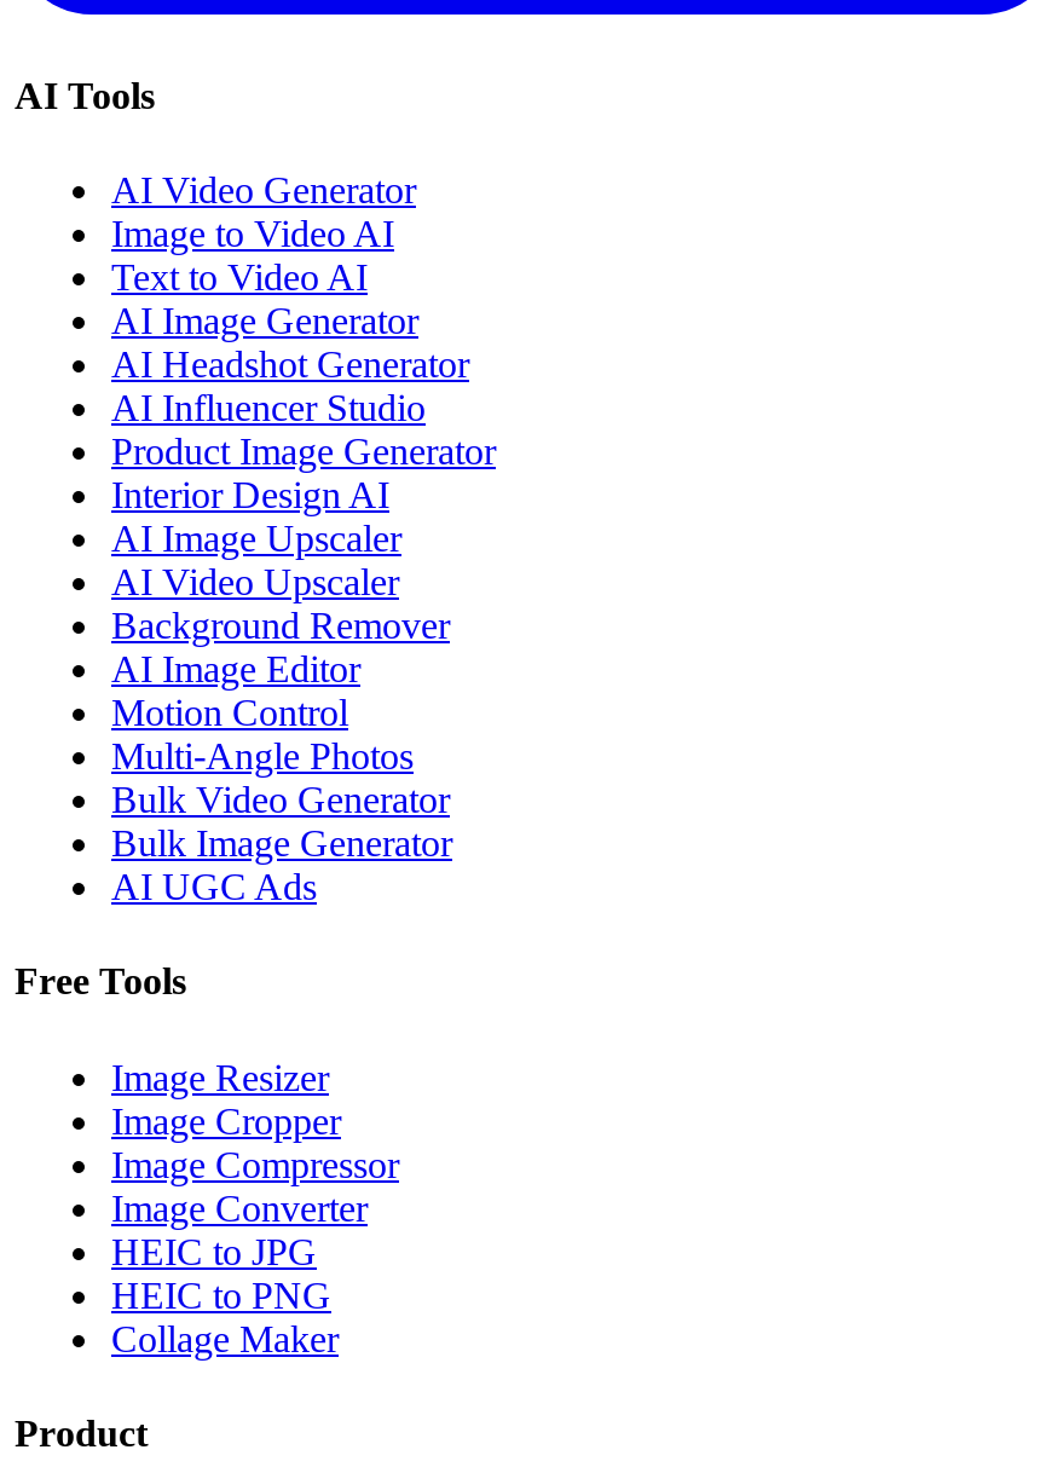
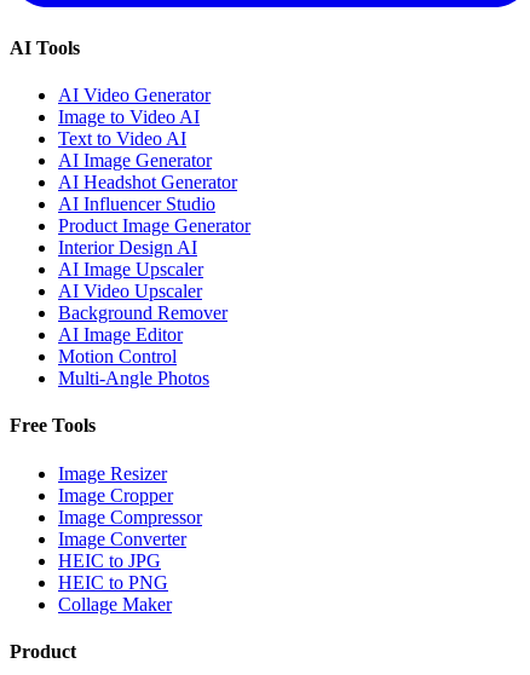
- Bulk Video Generator
- Bulk Image Generator
- AI UGC Ads
